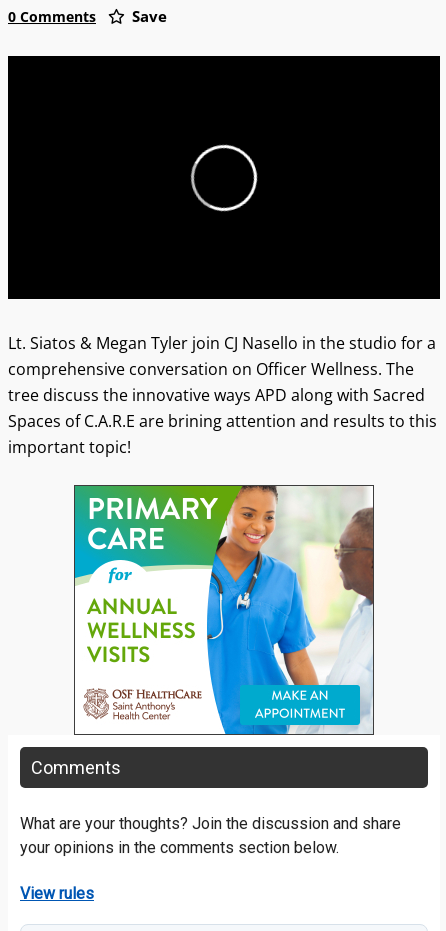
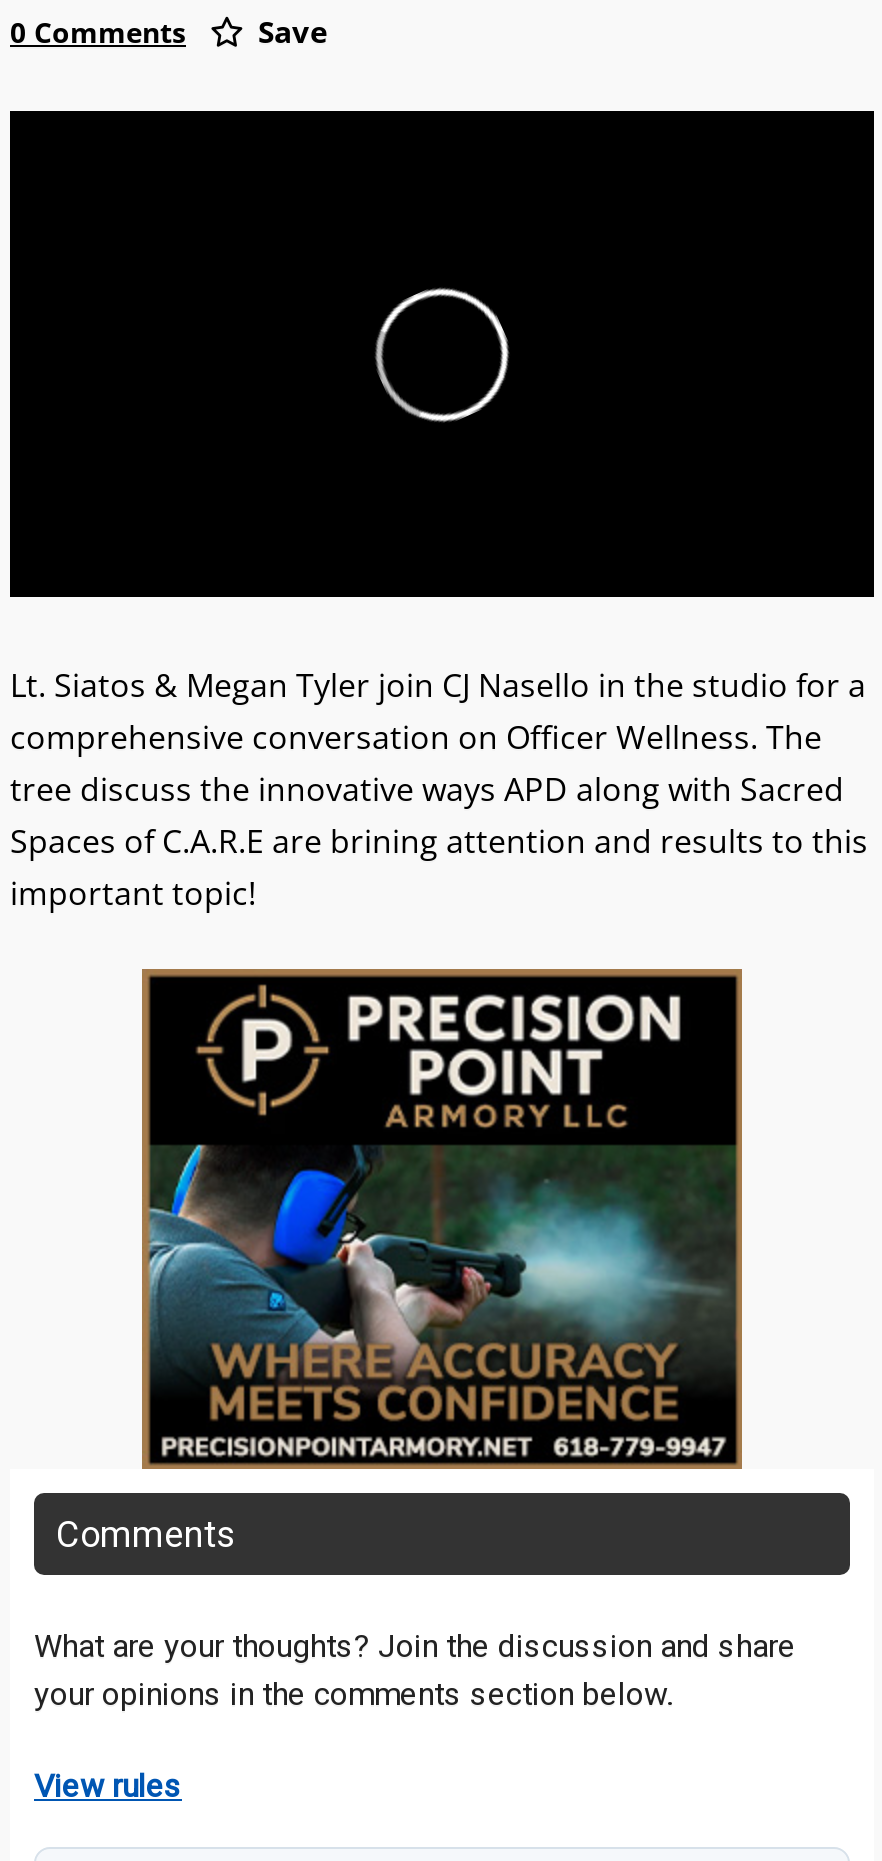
- [image]
+ [image]
